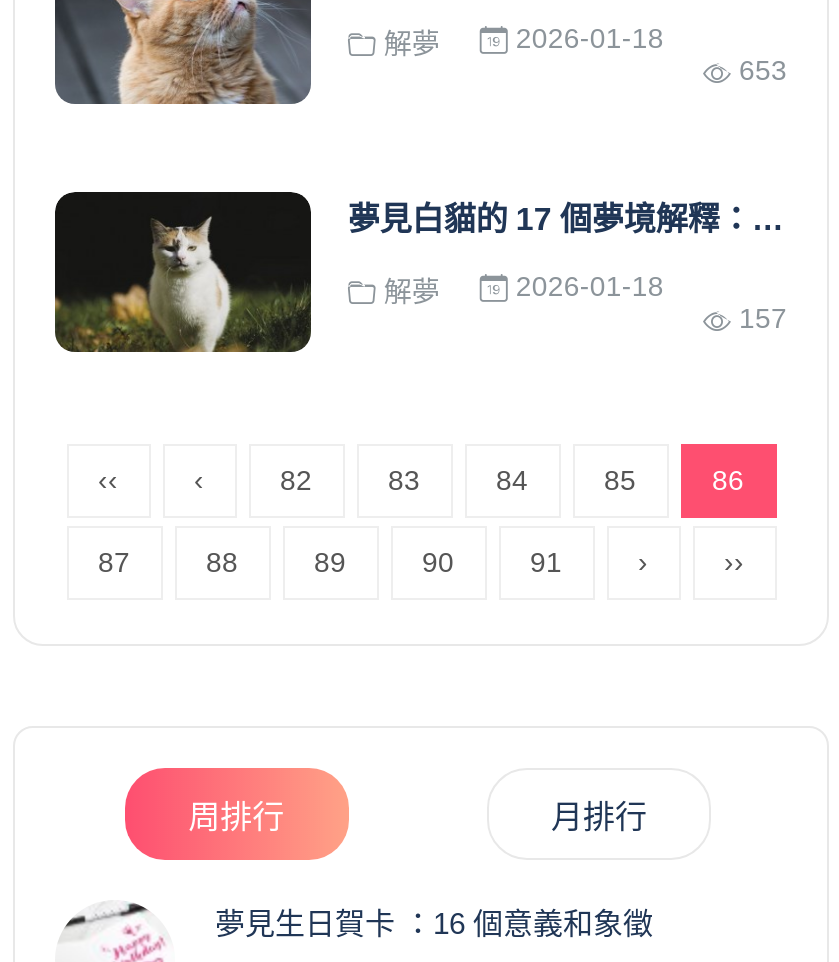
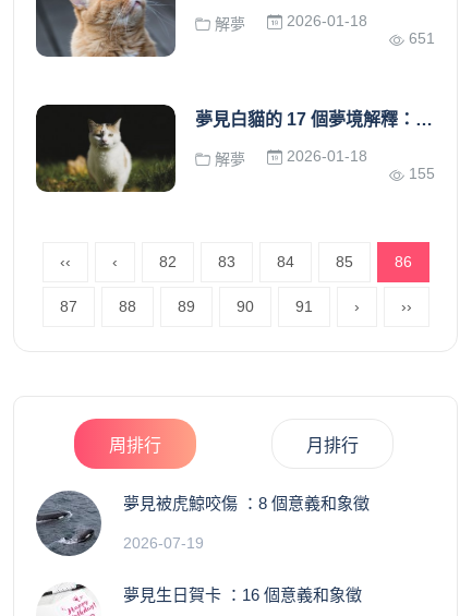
- 653
+ 651

- 157
+ 155

+ [image]
+ 夢見被虎鯨咬傷 ：8 個意義和象徵
+ 2026-07-19
